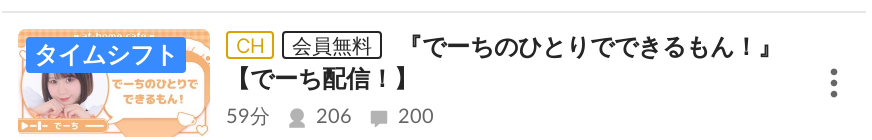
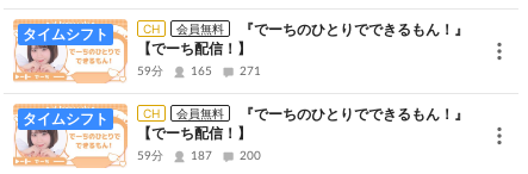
- 206
+ 165
+ 271
+ タイムシフト
+ CH
+ 会員無料
+ 『でーちのひとりでできるもん！』
+ 【でーち配信！】
+ 59分
+ 187
